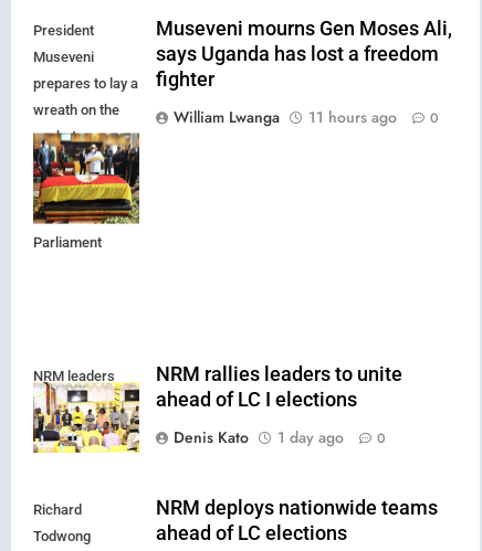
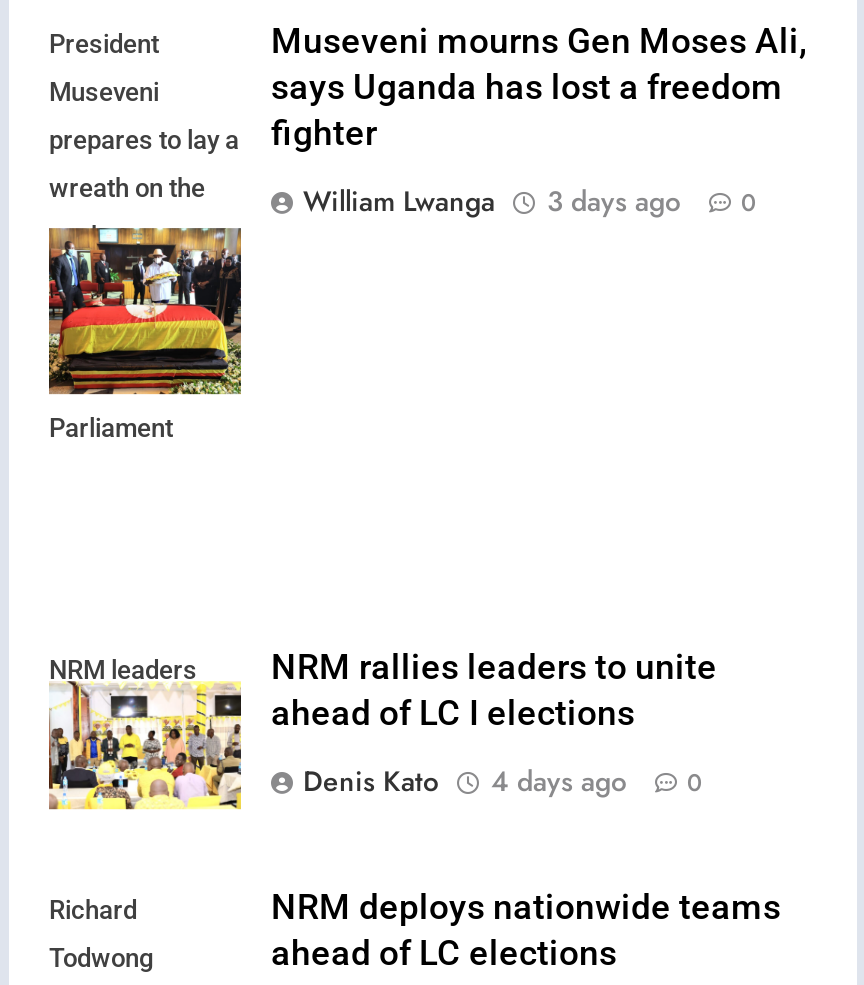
- William Lwanga 11 hours ago 0
+ William Lwanga 3 days ago 0

- Denis Kato 1 day ago 0
+ Denis Kato 4 days ago 0
